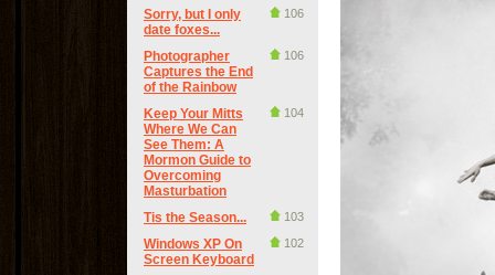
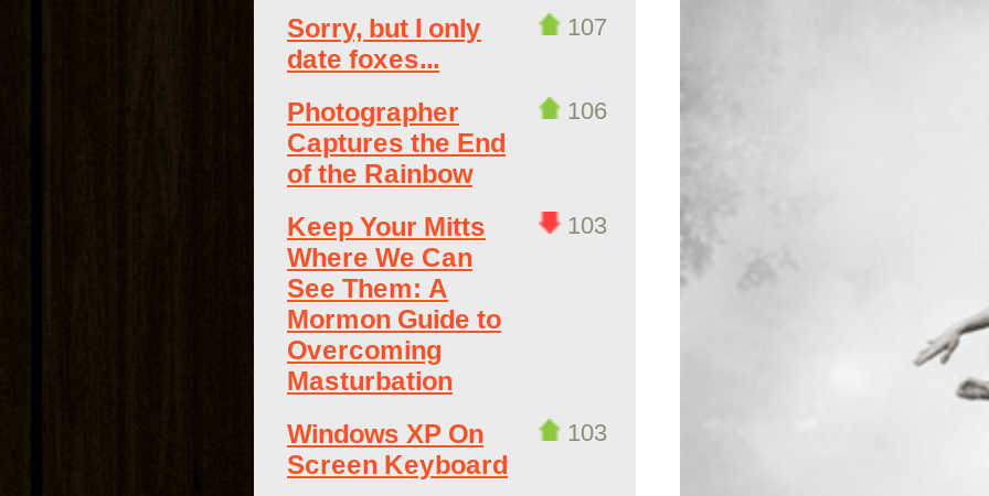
- 106
+ 107

- 104
+ 103

- Tis the Season...
- 102
